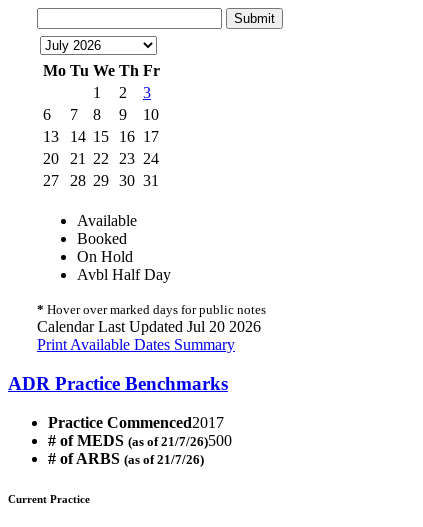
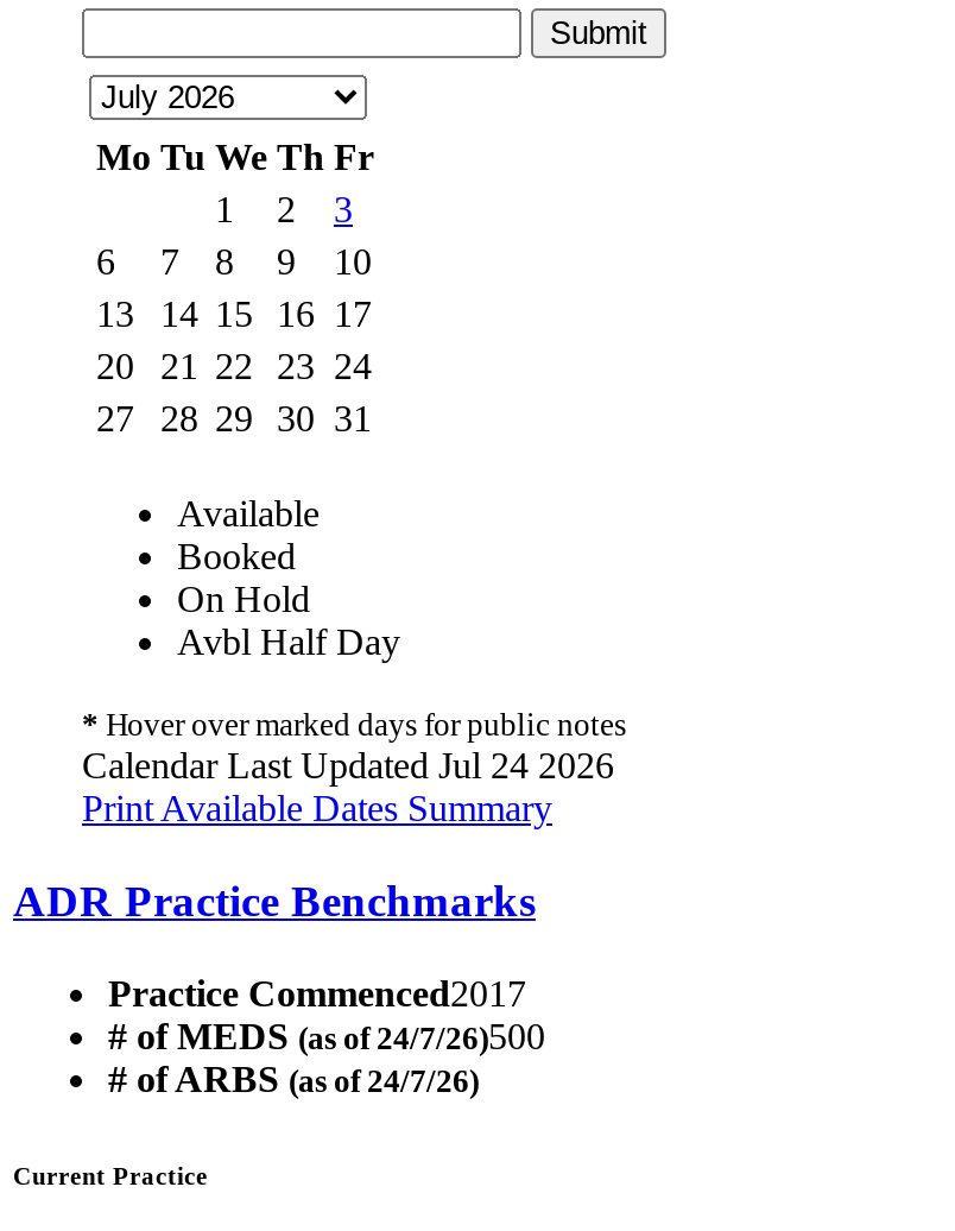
- Calendar Last Updated Jul 20 2026
+ Calendar Last Updated Jul 24 2026

- # of MEDS (as of 21/7/26)500
+ # of MEDS (as of 24/7/26)500

- # of ARBS (as of 21/7/26)
+ # of ARBS (as of 24/7/26)
